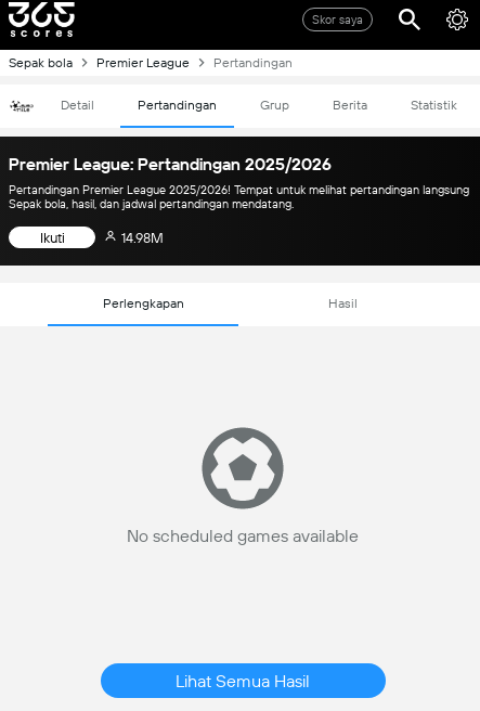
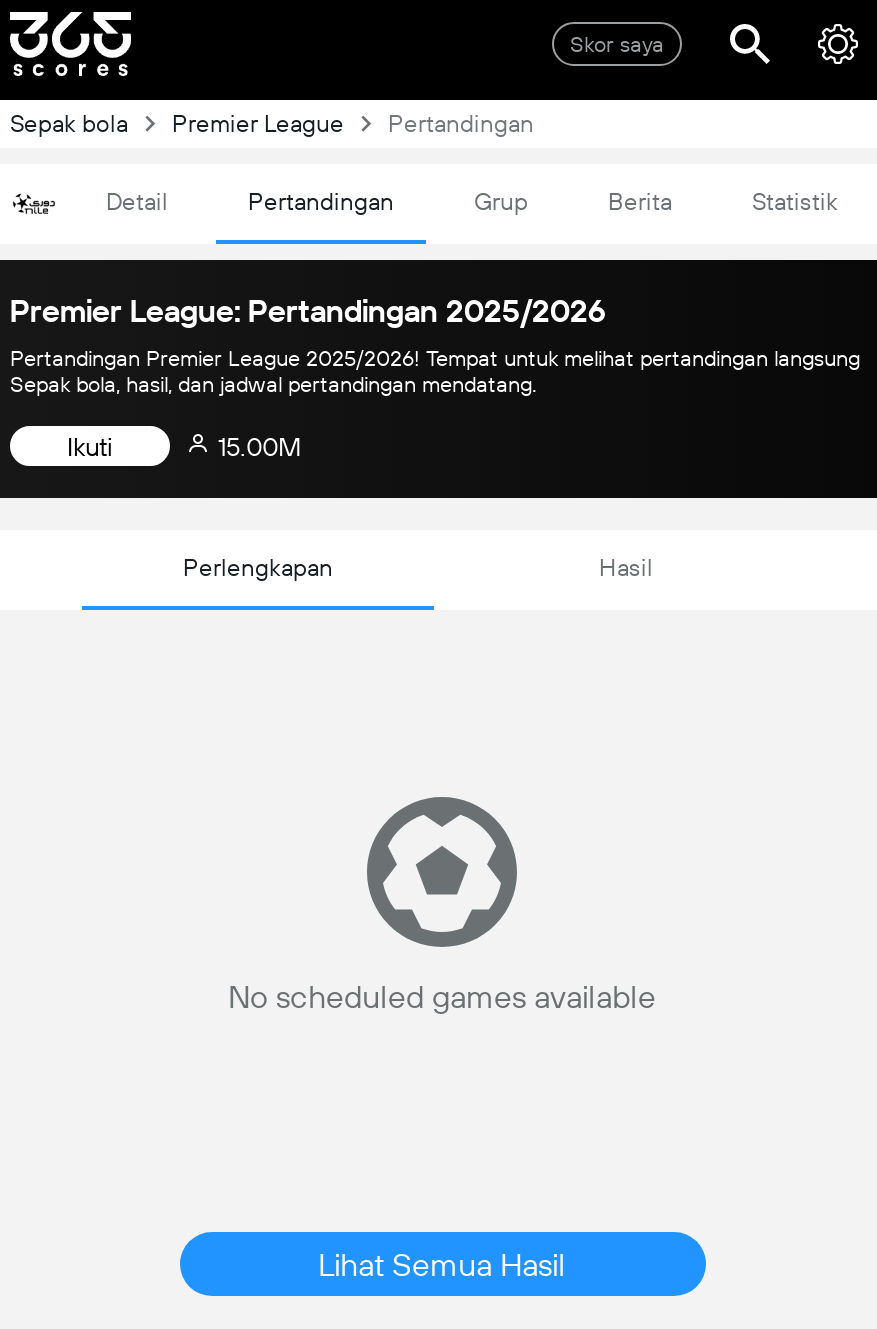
- 14.98M
+ 15.00M
